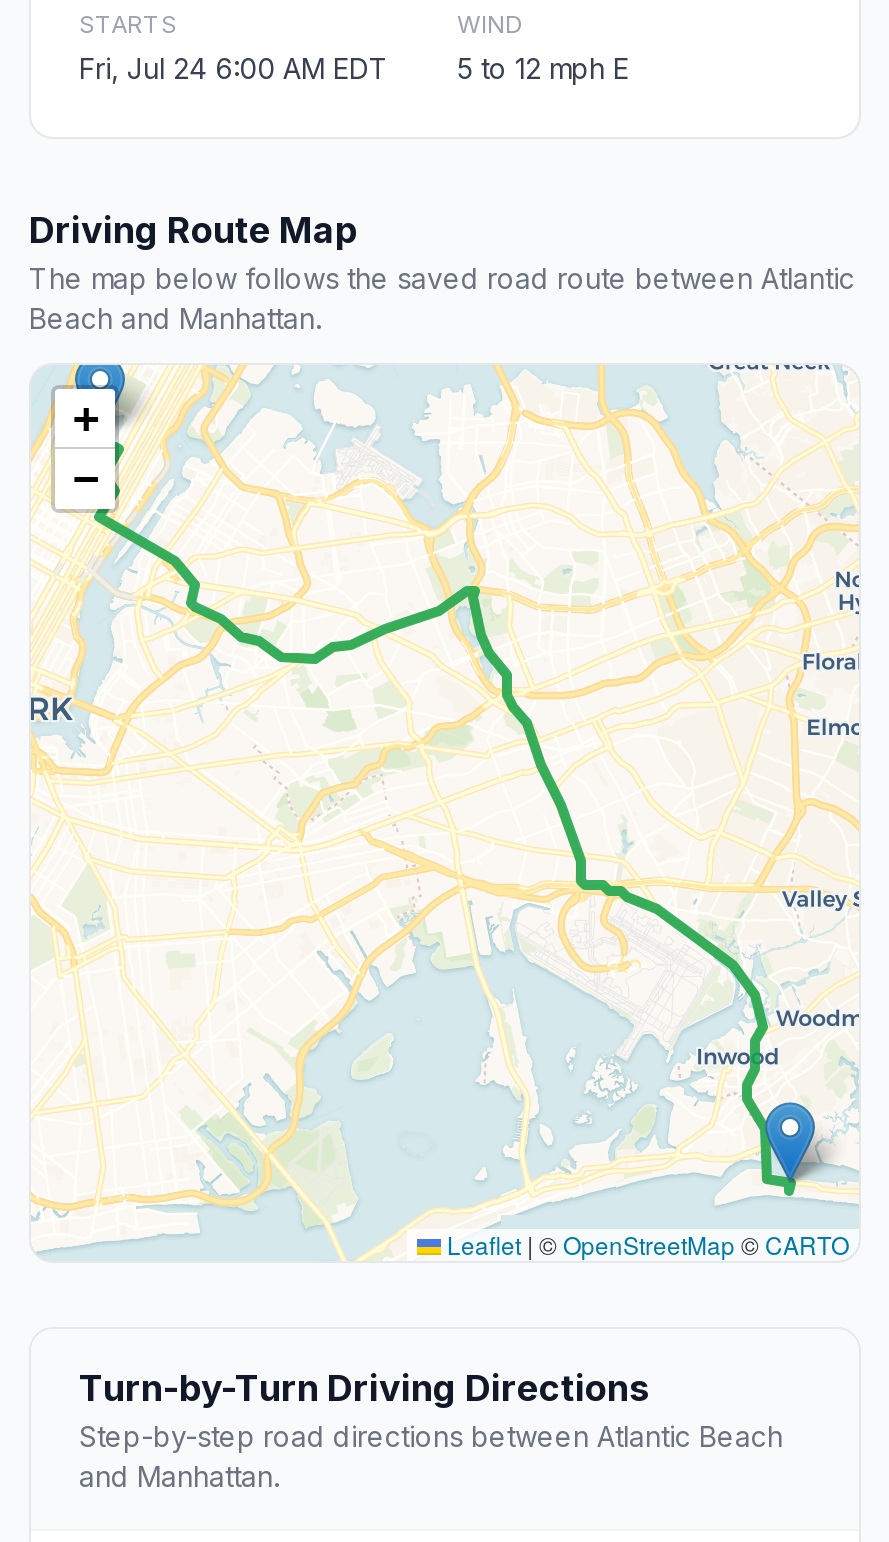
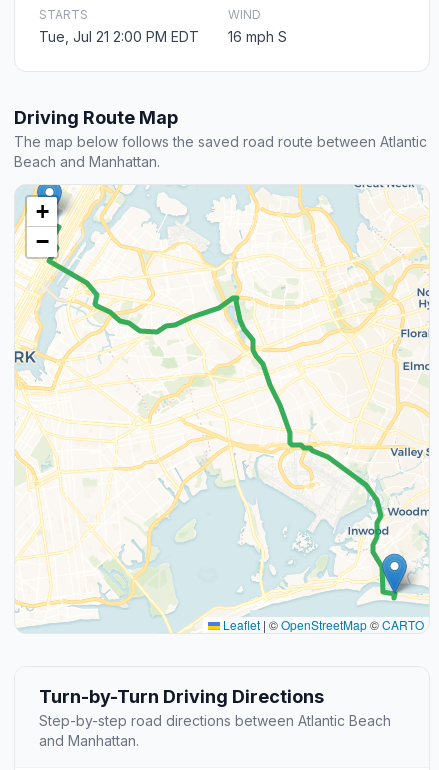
- Fri, Jul 24 6:00 AM EDT
+ Tue, Jul 21 2:00 PM EDT

- 5 to 12 mph E
+ 16 mph S
